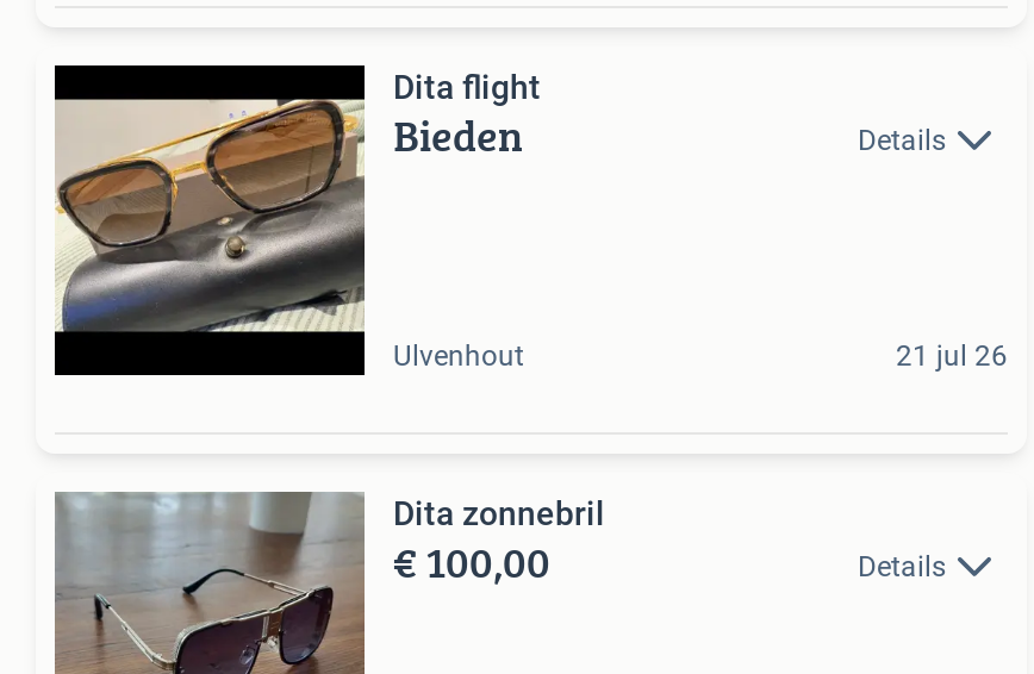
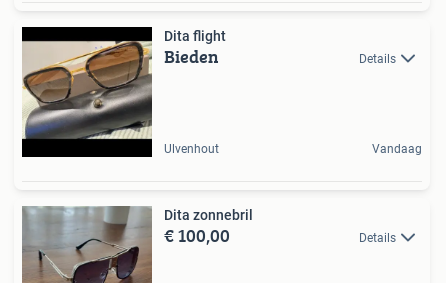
- 21 jul 26
+ Vandaag
